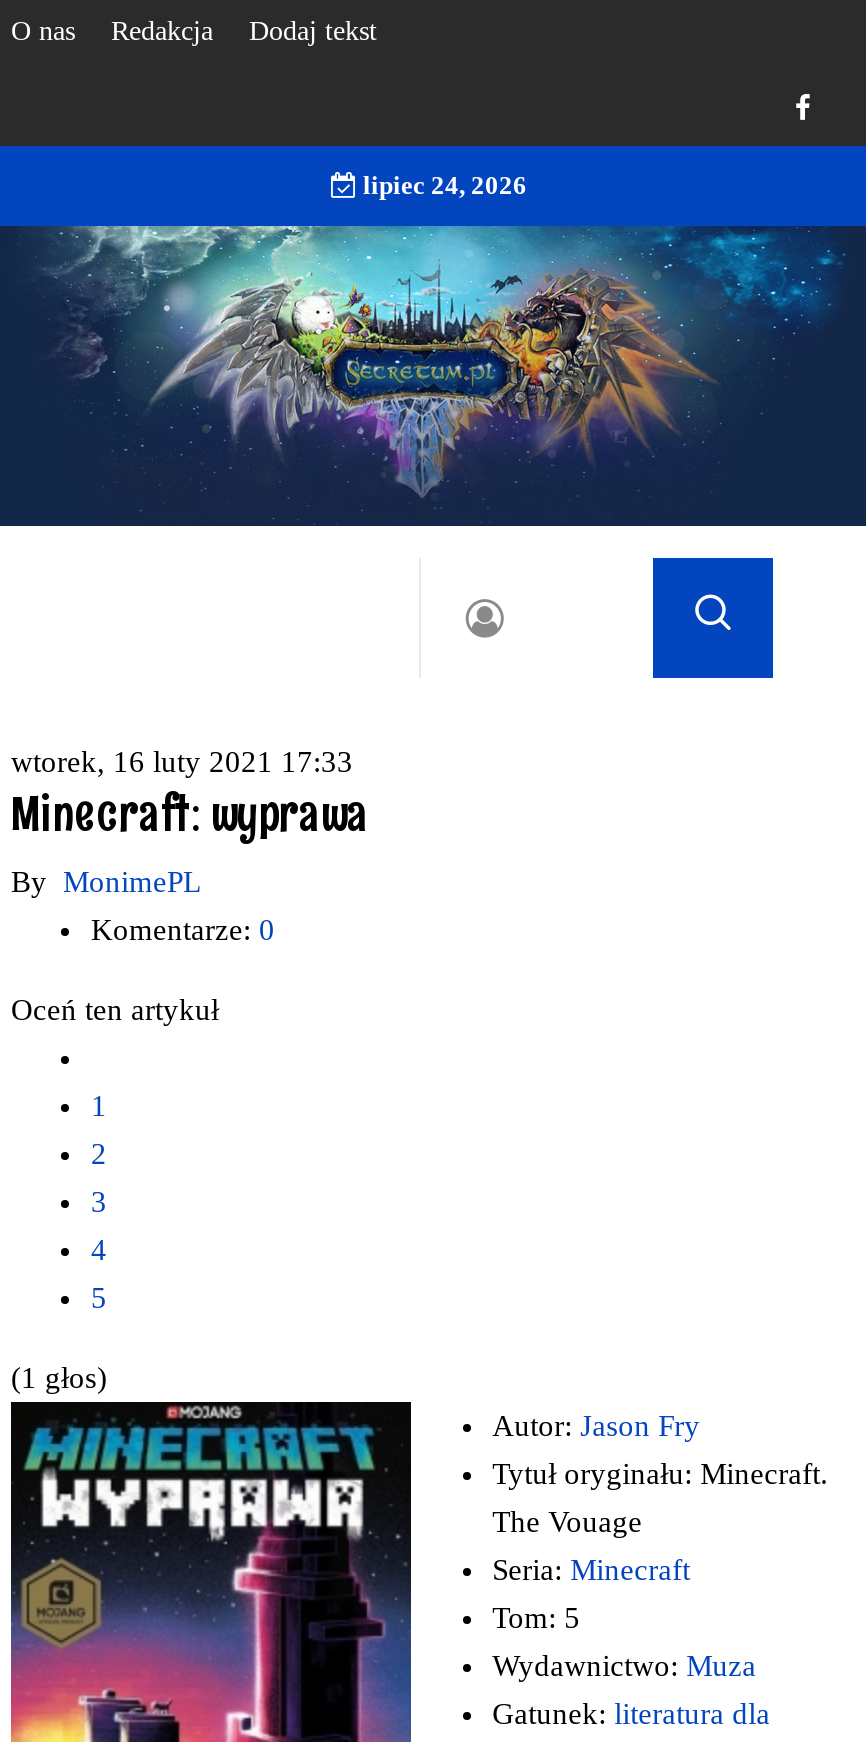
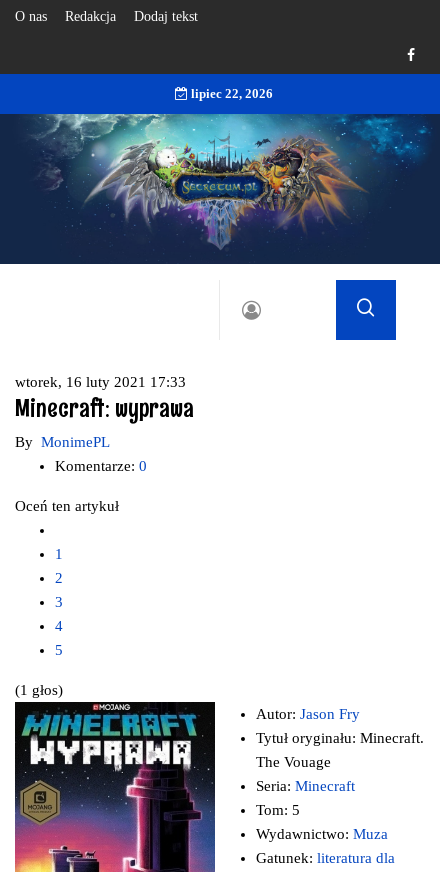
- lipiec 24, 2026
+ lipiec 22, 2026
